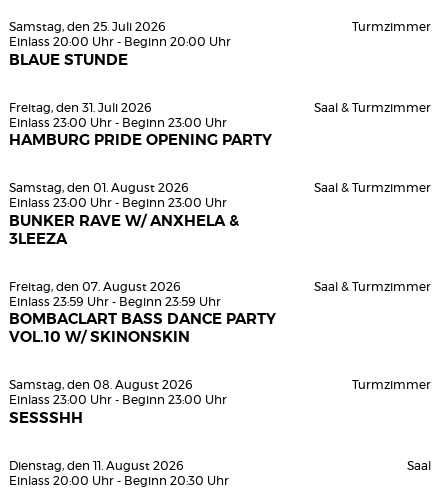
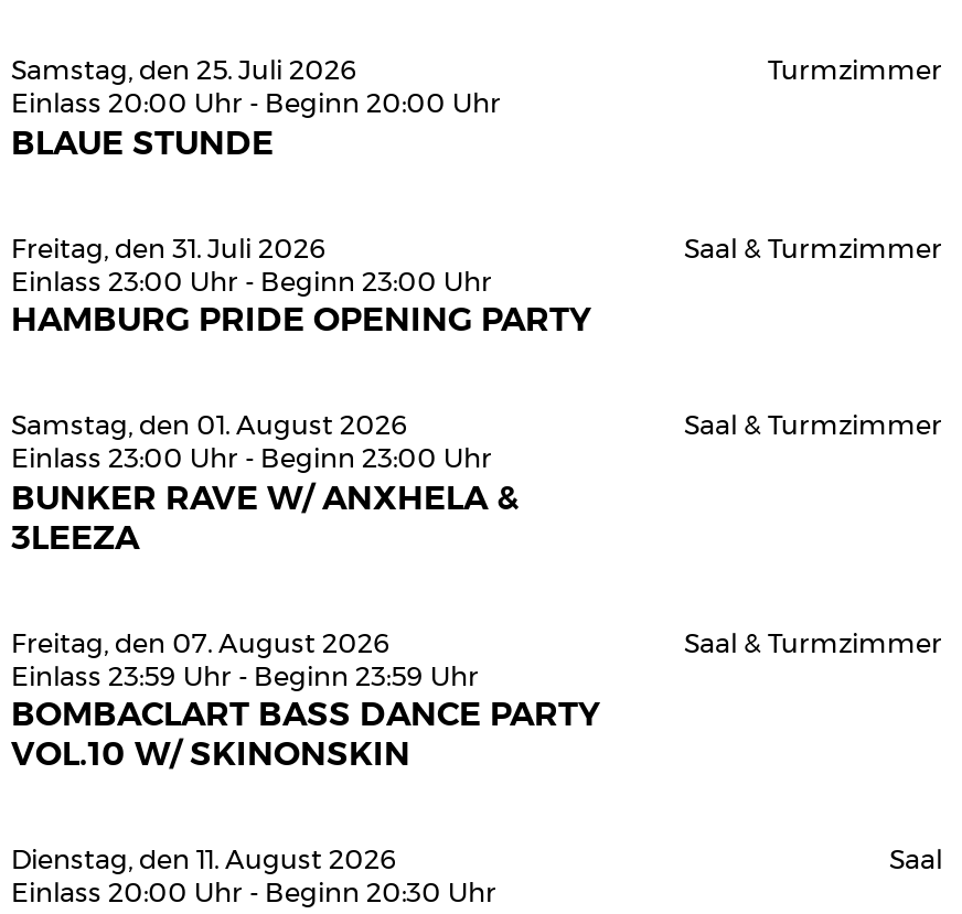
- Samstag, den 08. August 2026
- Einlass 23:00 Uhr - Beginn 23:00 Uhr
- SESSSHH

- Turmzimmer
